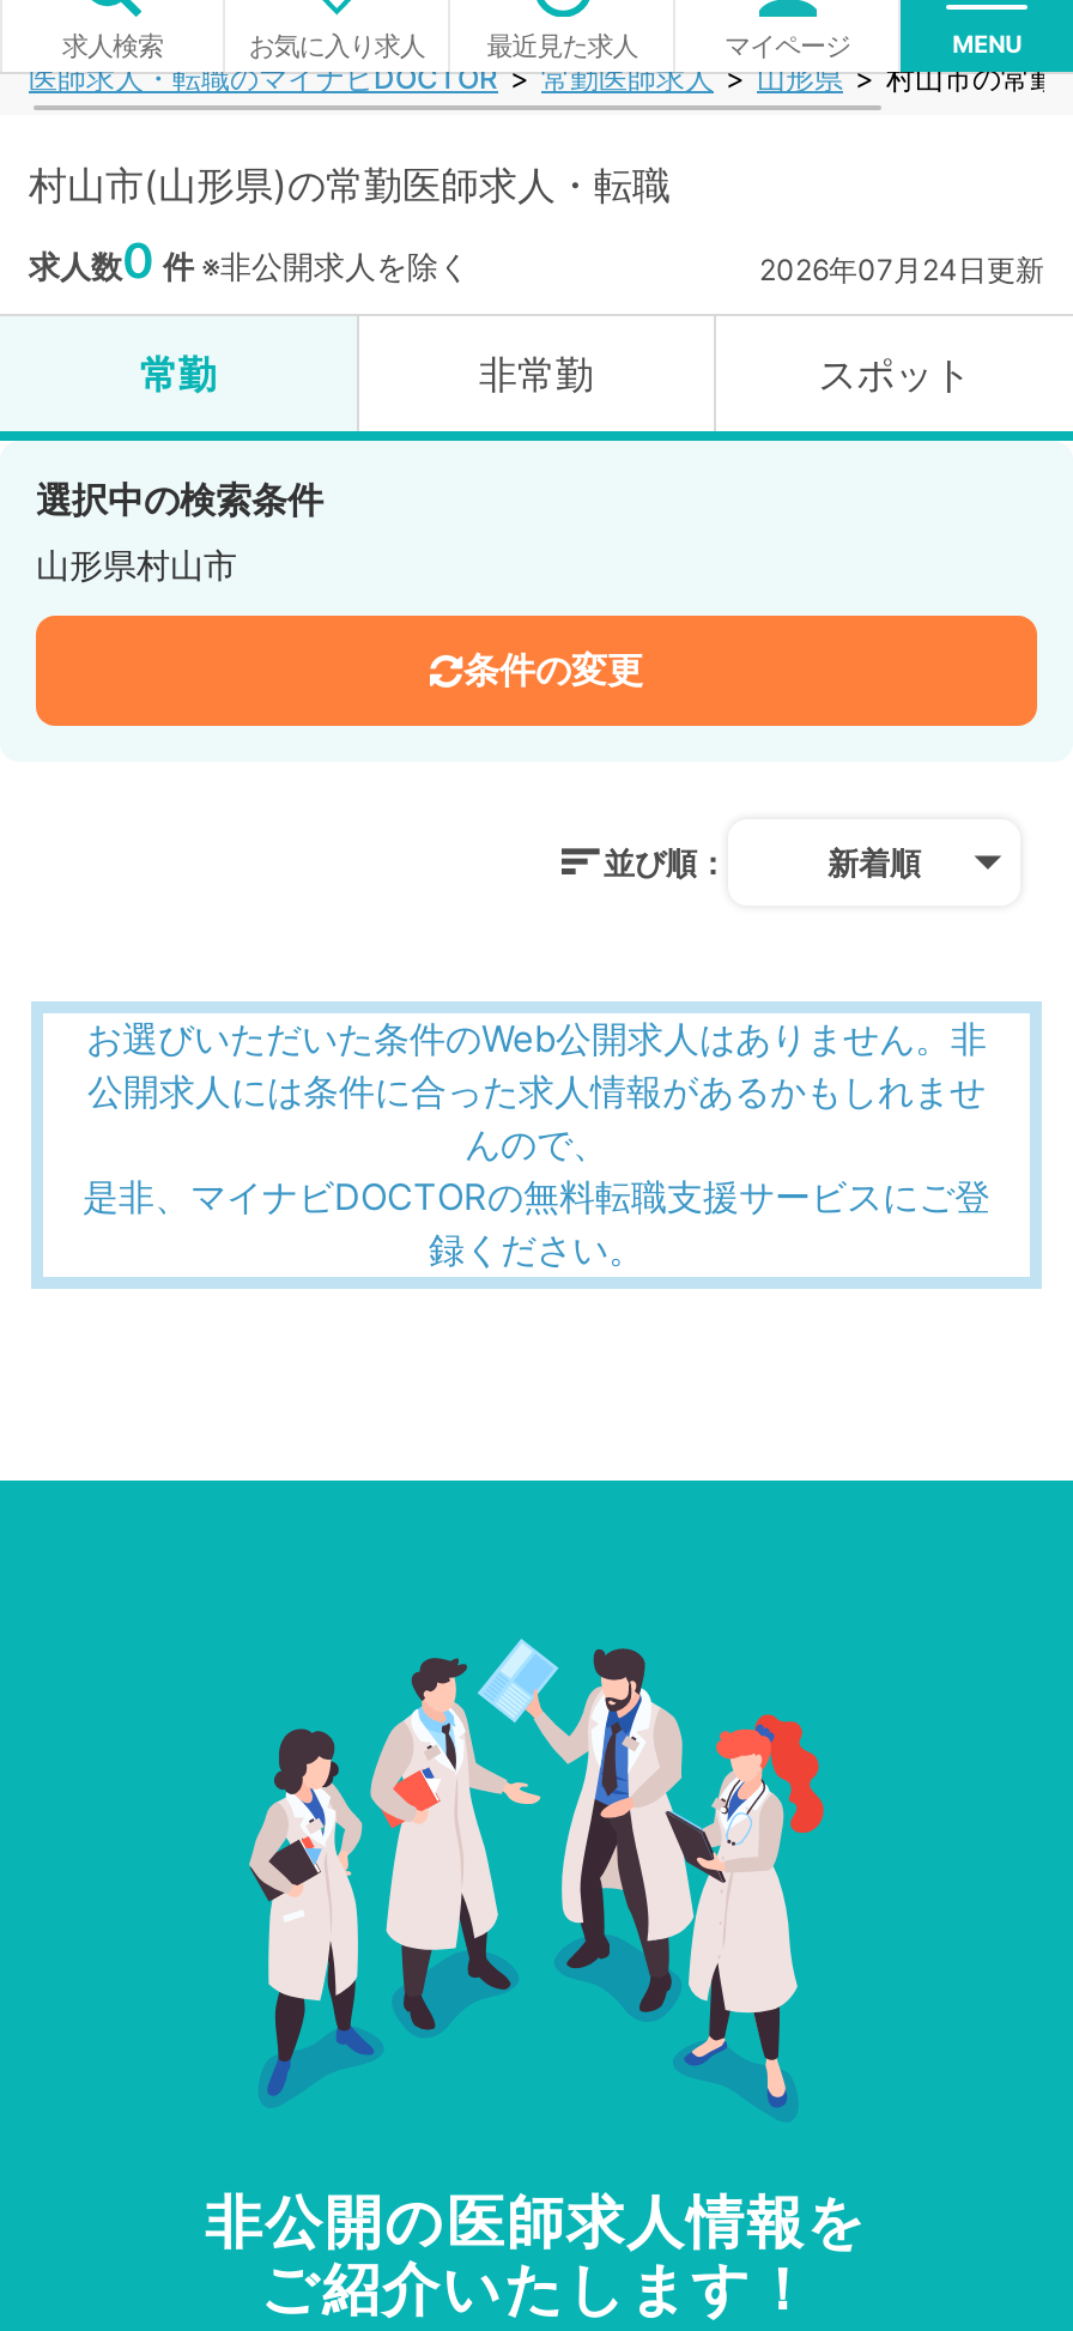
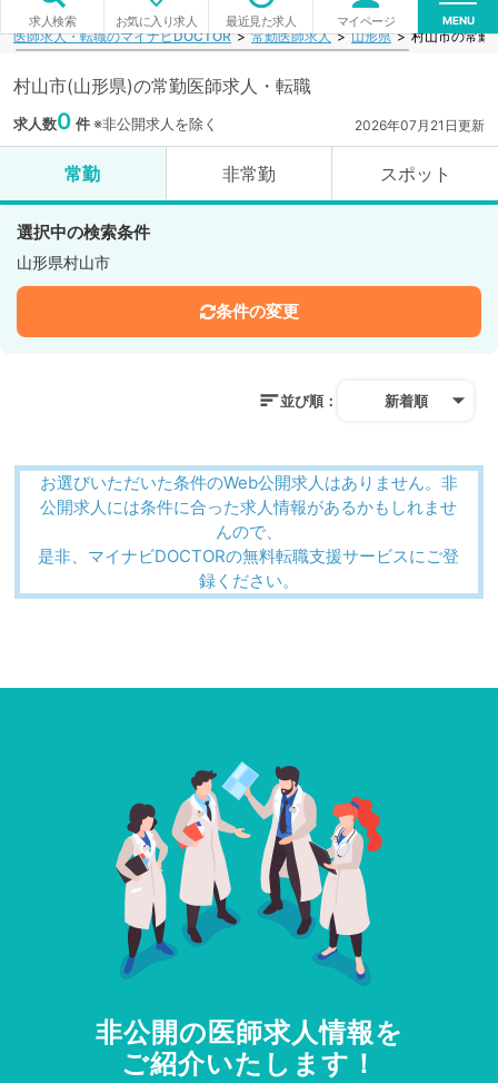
- 2026年07月24日更新
+ 2026年07月21日更新
